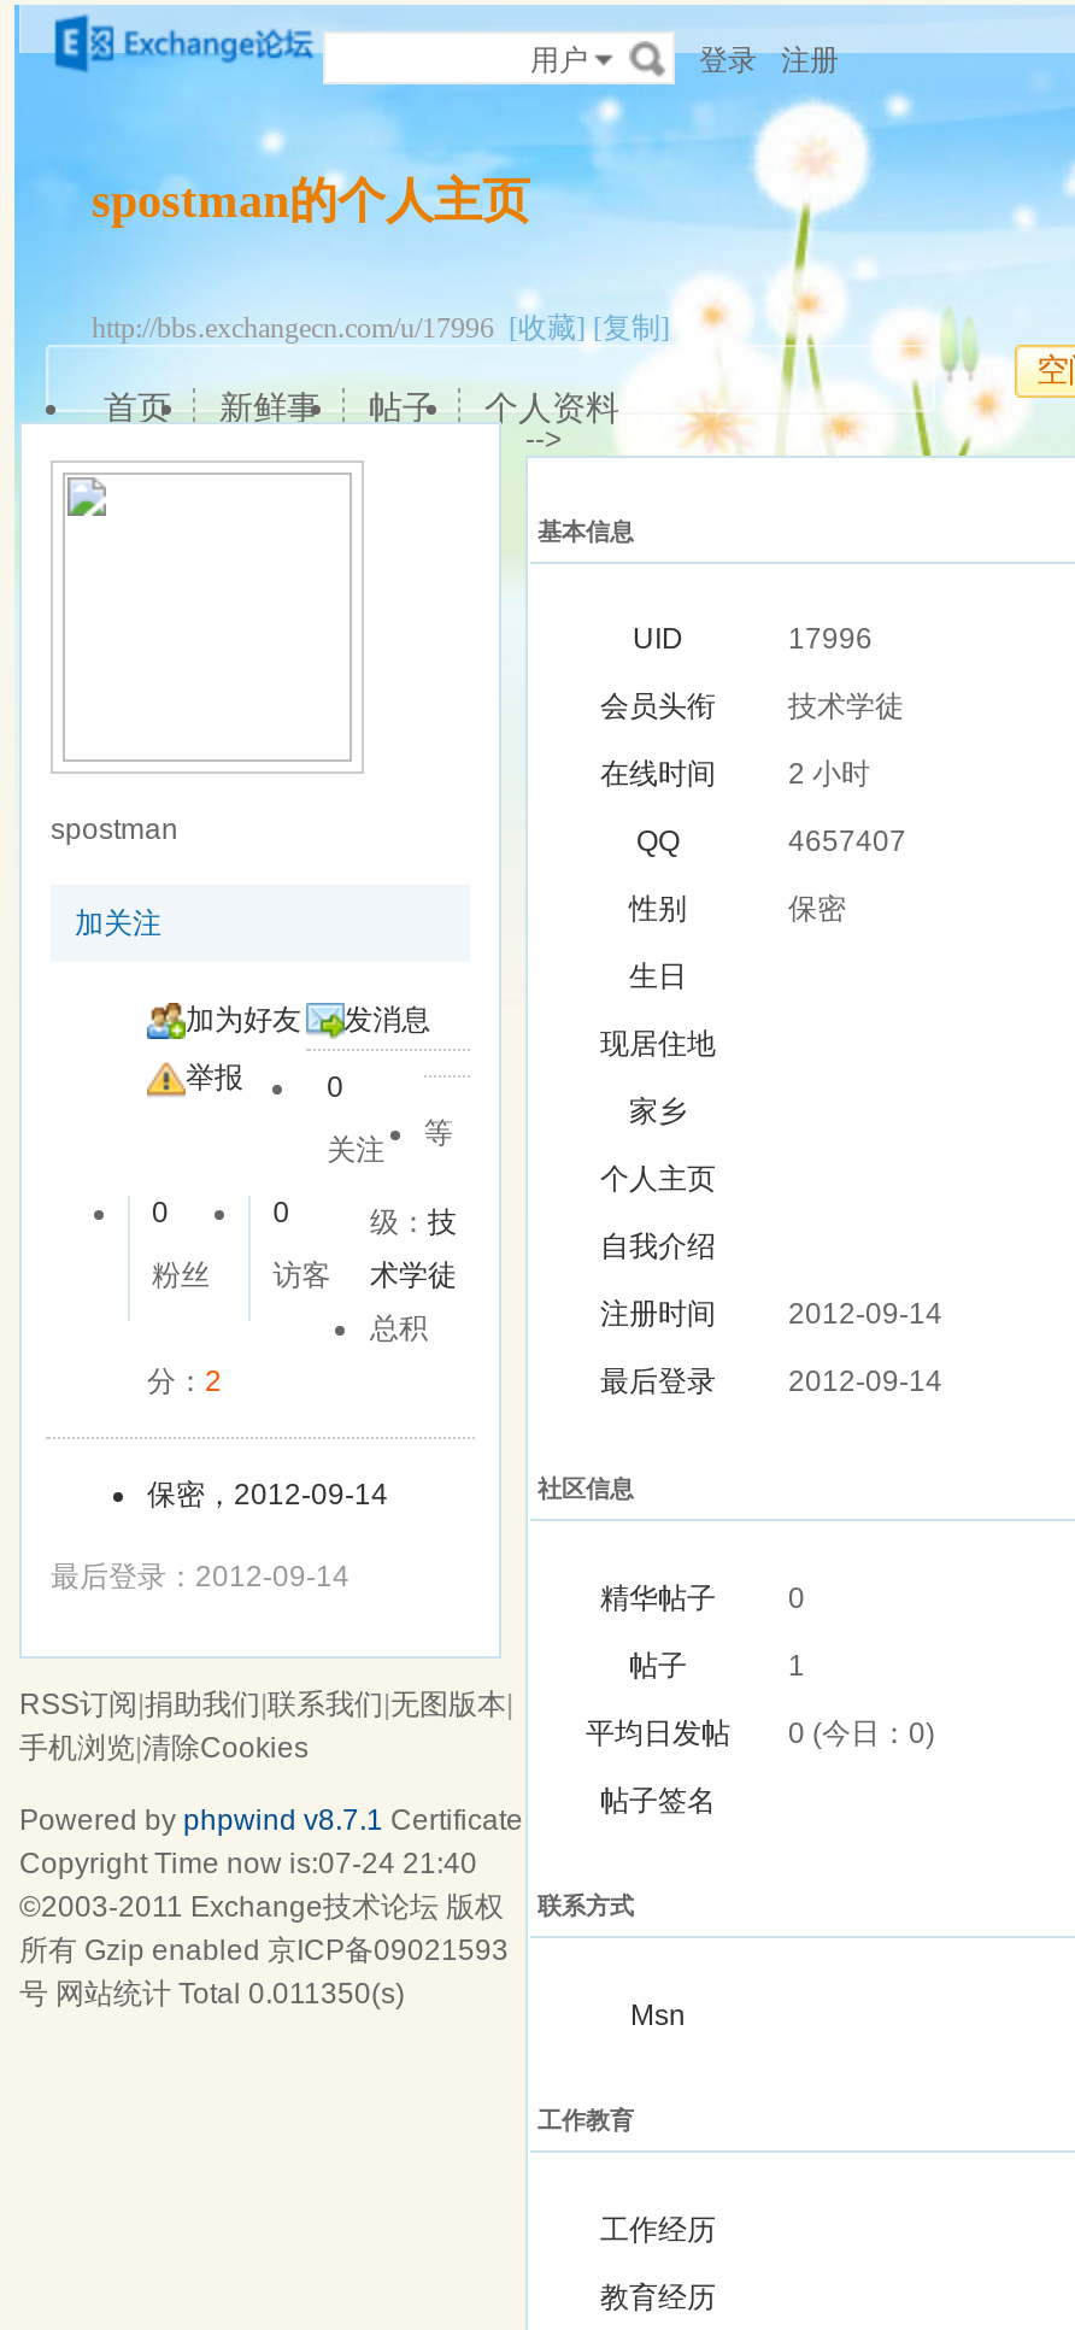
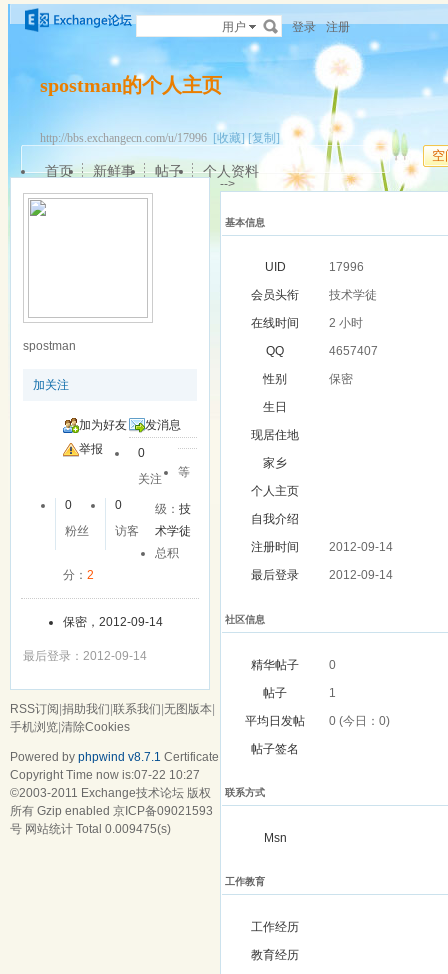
- Copyright Time now is:07-24 21:40
+ Copyright Time now is:07-22 10:27

- 号 网站统计 Total 0.011350(s)
+ 号 网站统计 Total 0.009475(s)
